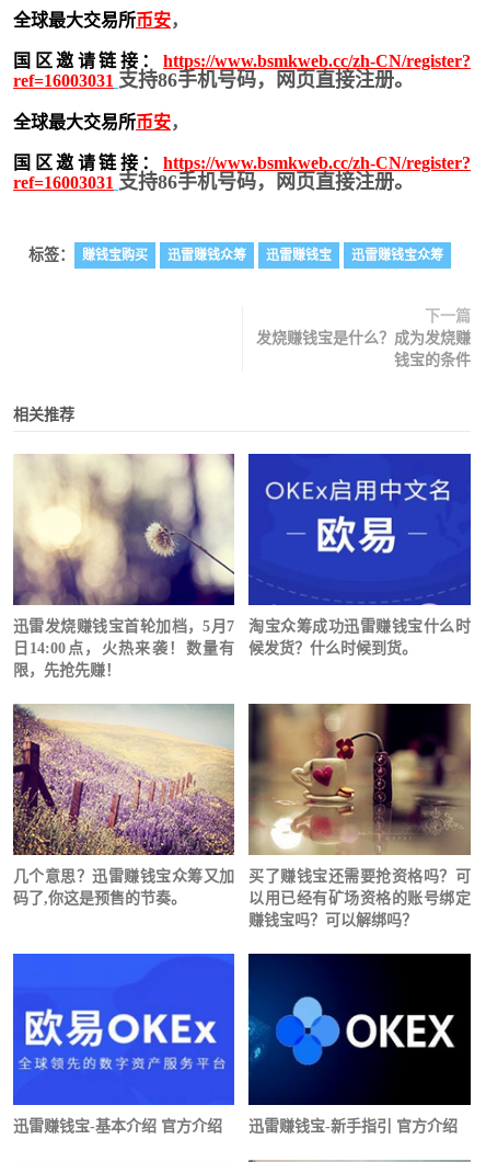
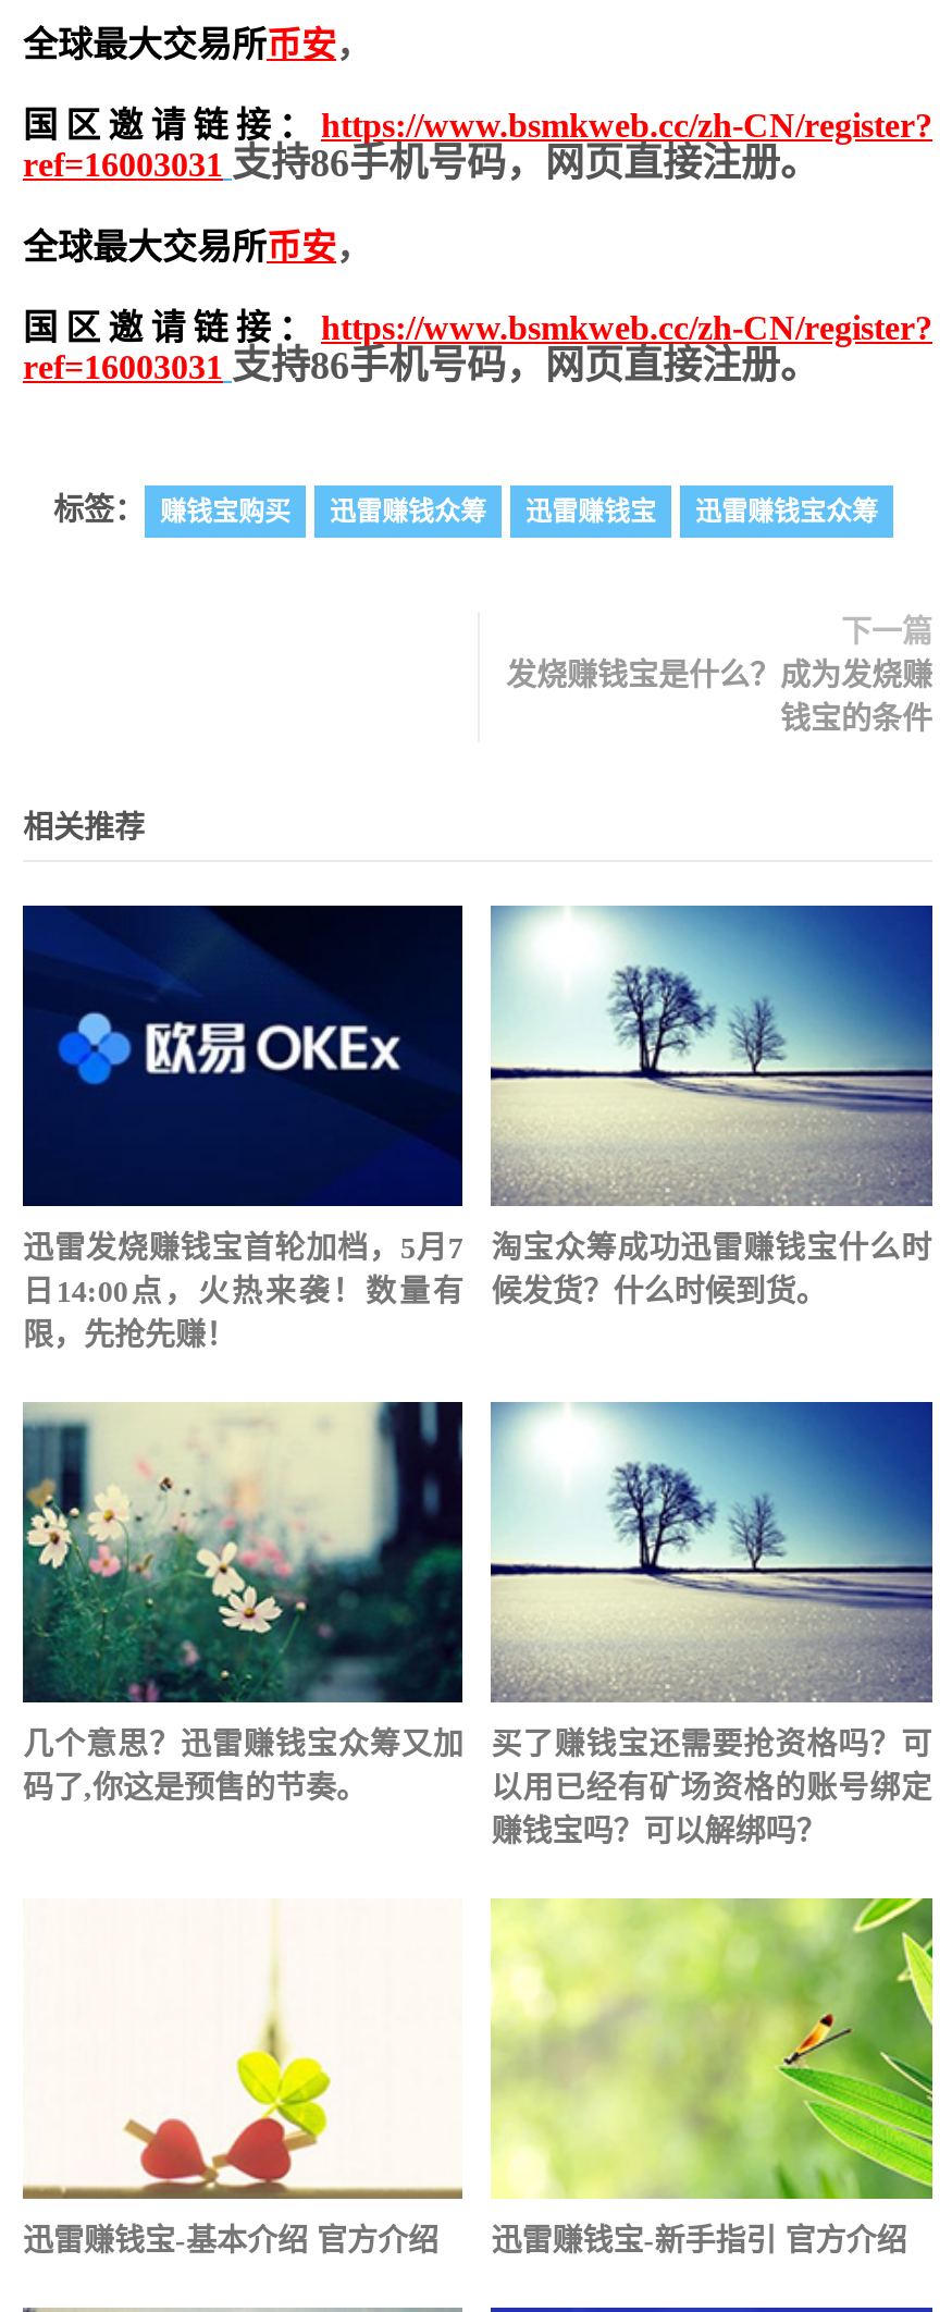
- [image]
+ [image]

- [image]
+ [image]

- [image]
+ [image]

- [image]
+ [image]

- [image]
+ [image]

- [image]
+ [image]
